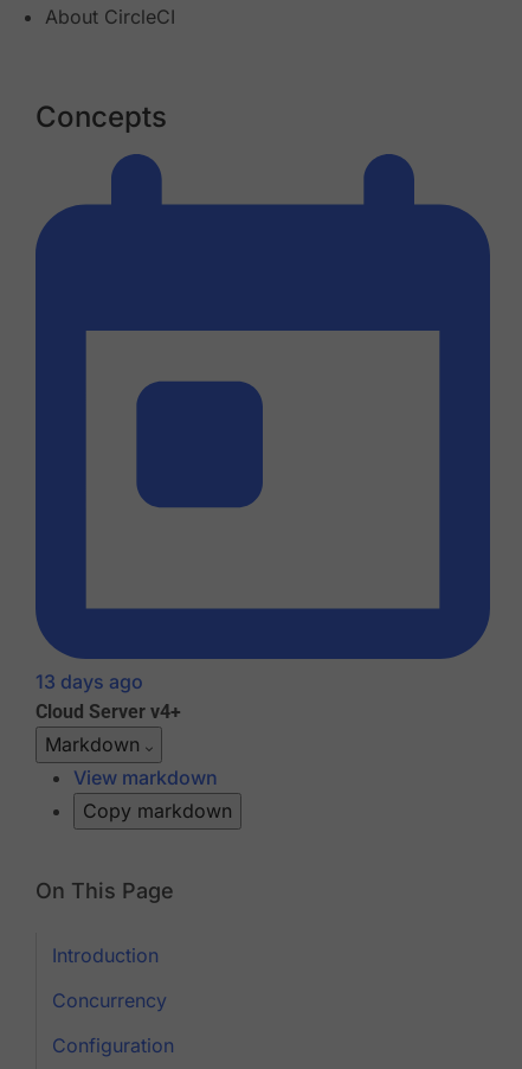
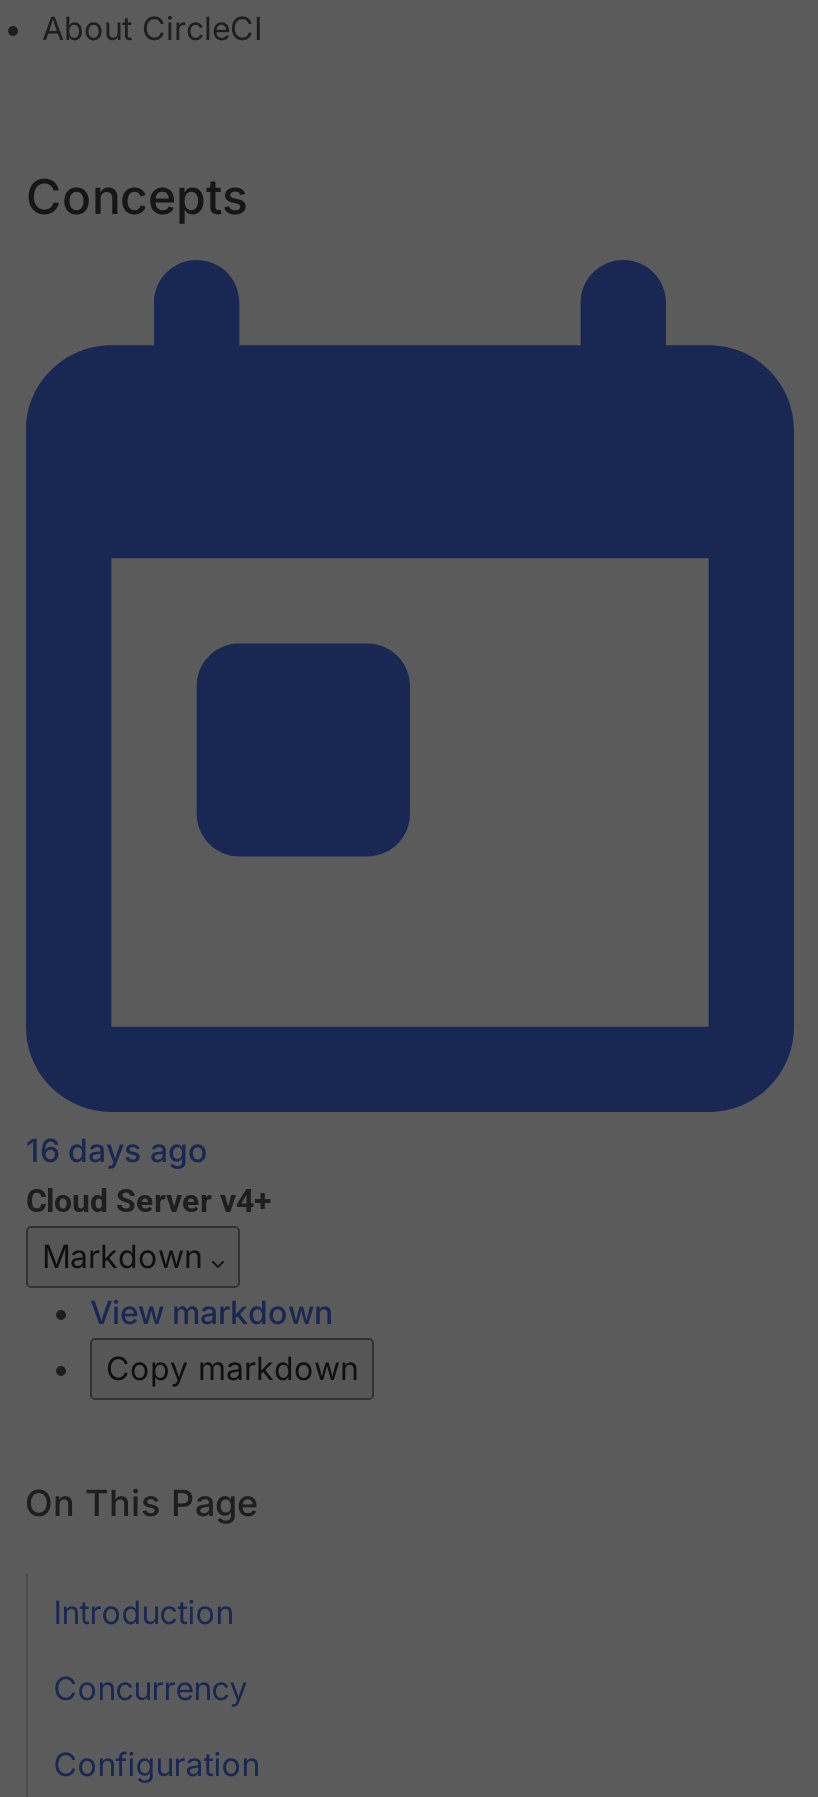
- 13 days ago
+ 16 days ago
